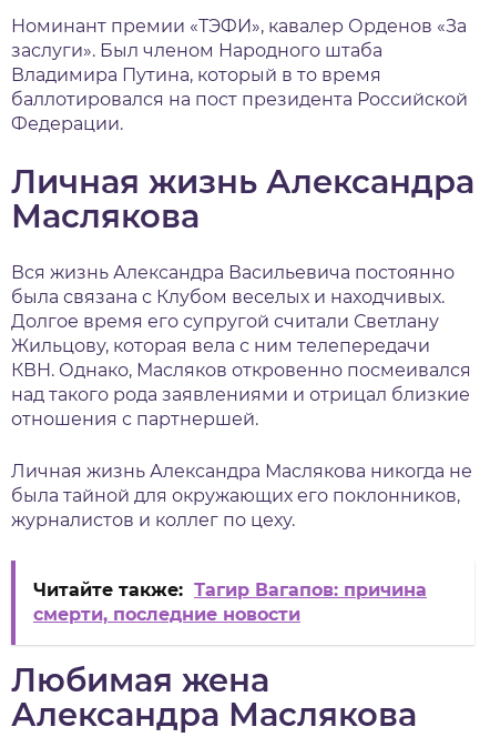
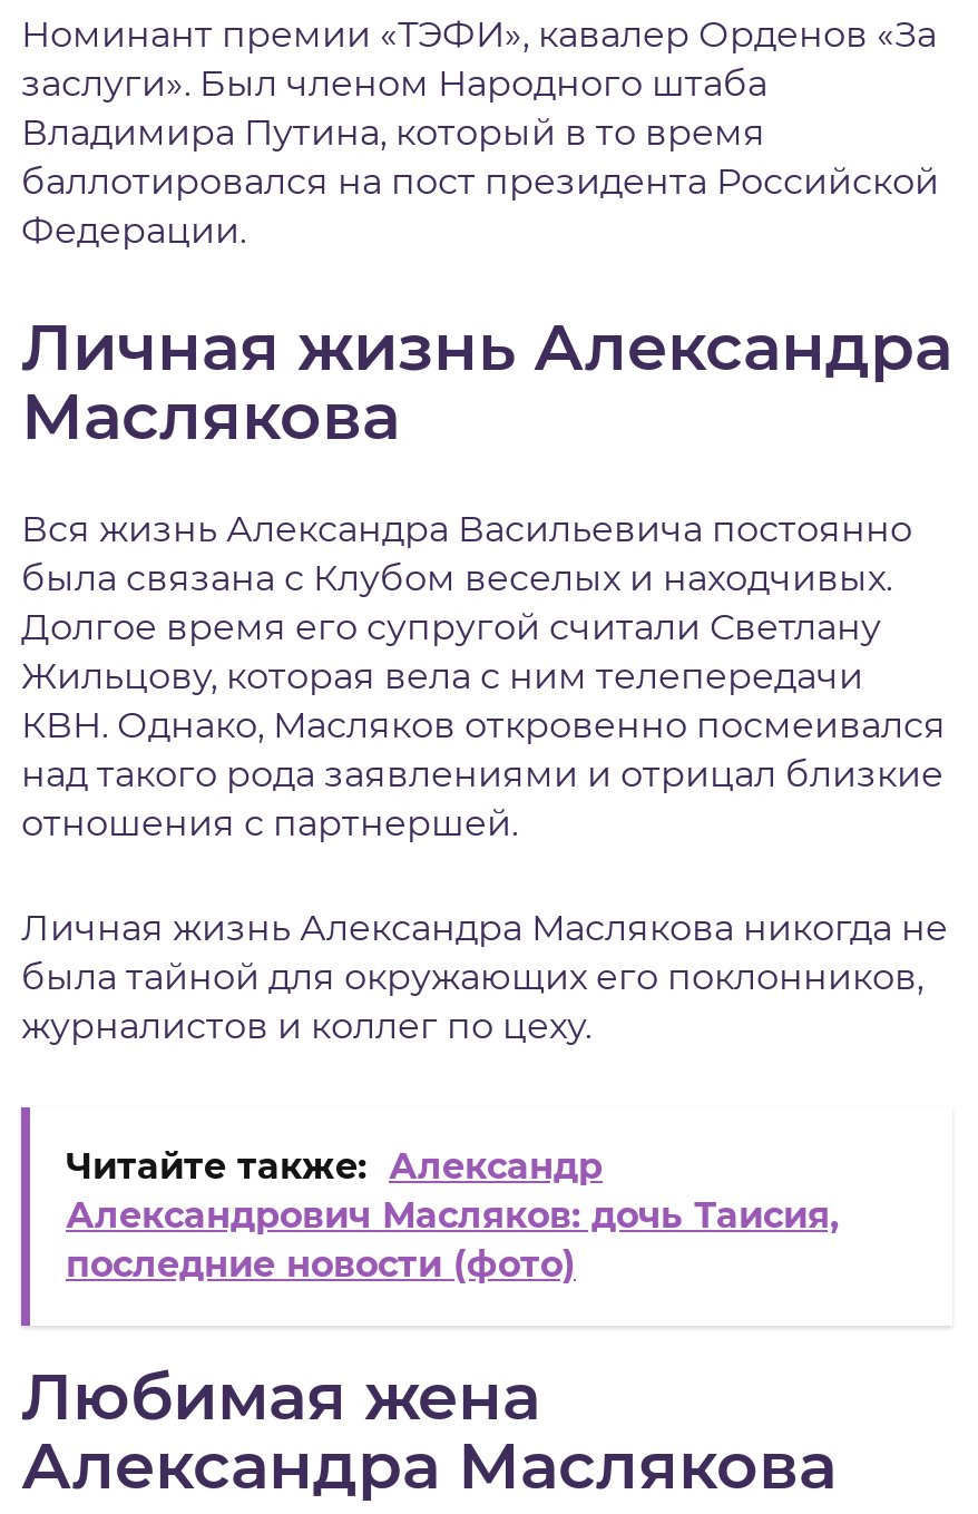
- Читайте также: Тагир Вагапов: причина
- смерти, последние новости
+ Читайте также: Александр
+ Александрович Масляков: дочь Таисия,
+ последние новости (фото)
